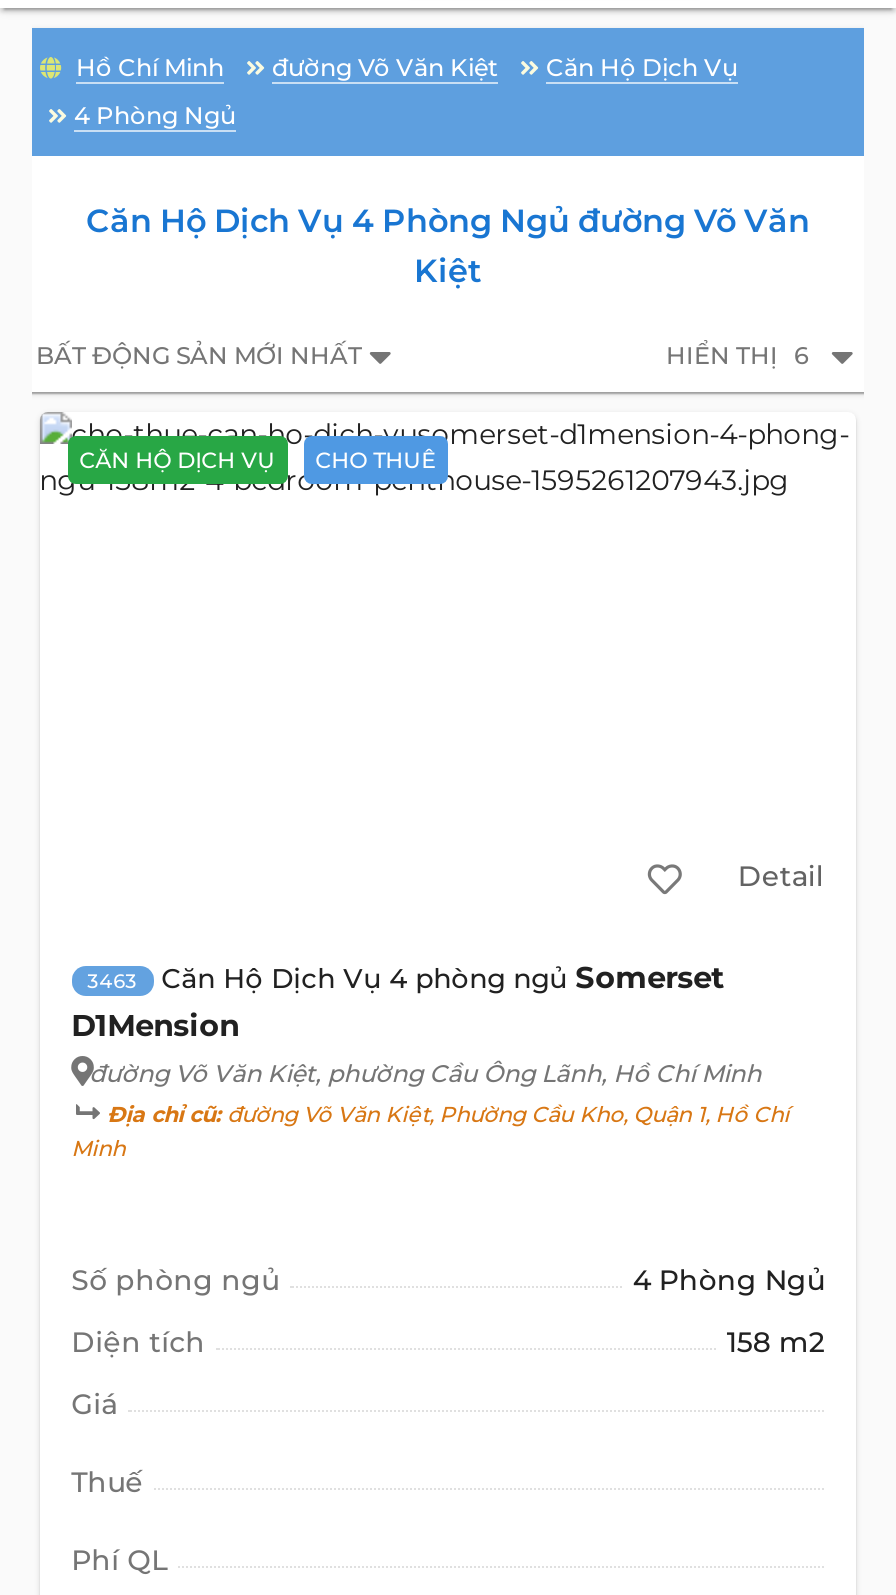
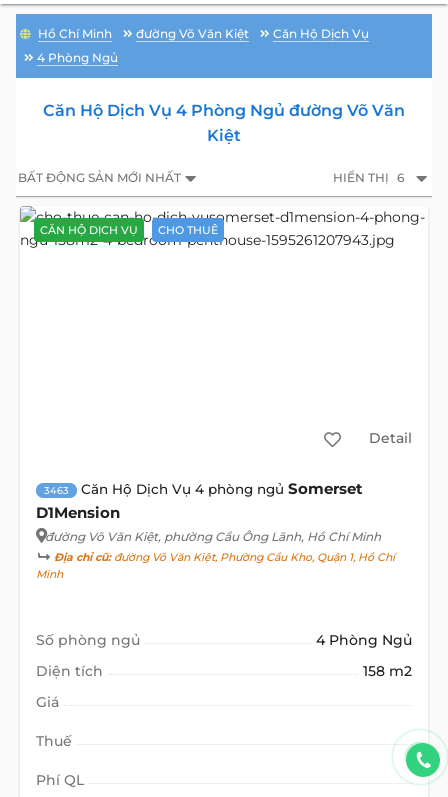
+ [image]
